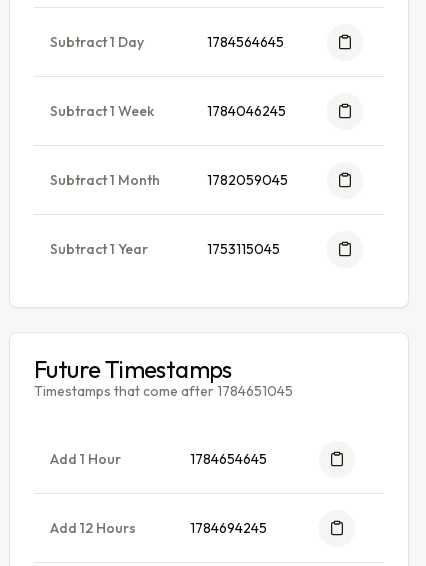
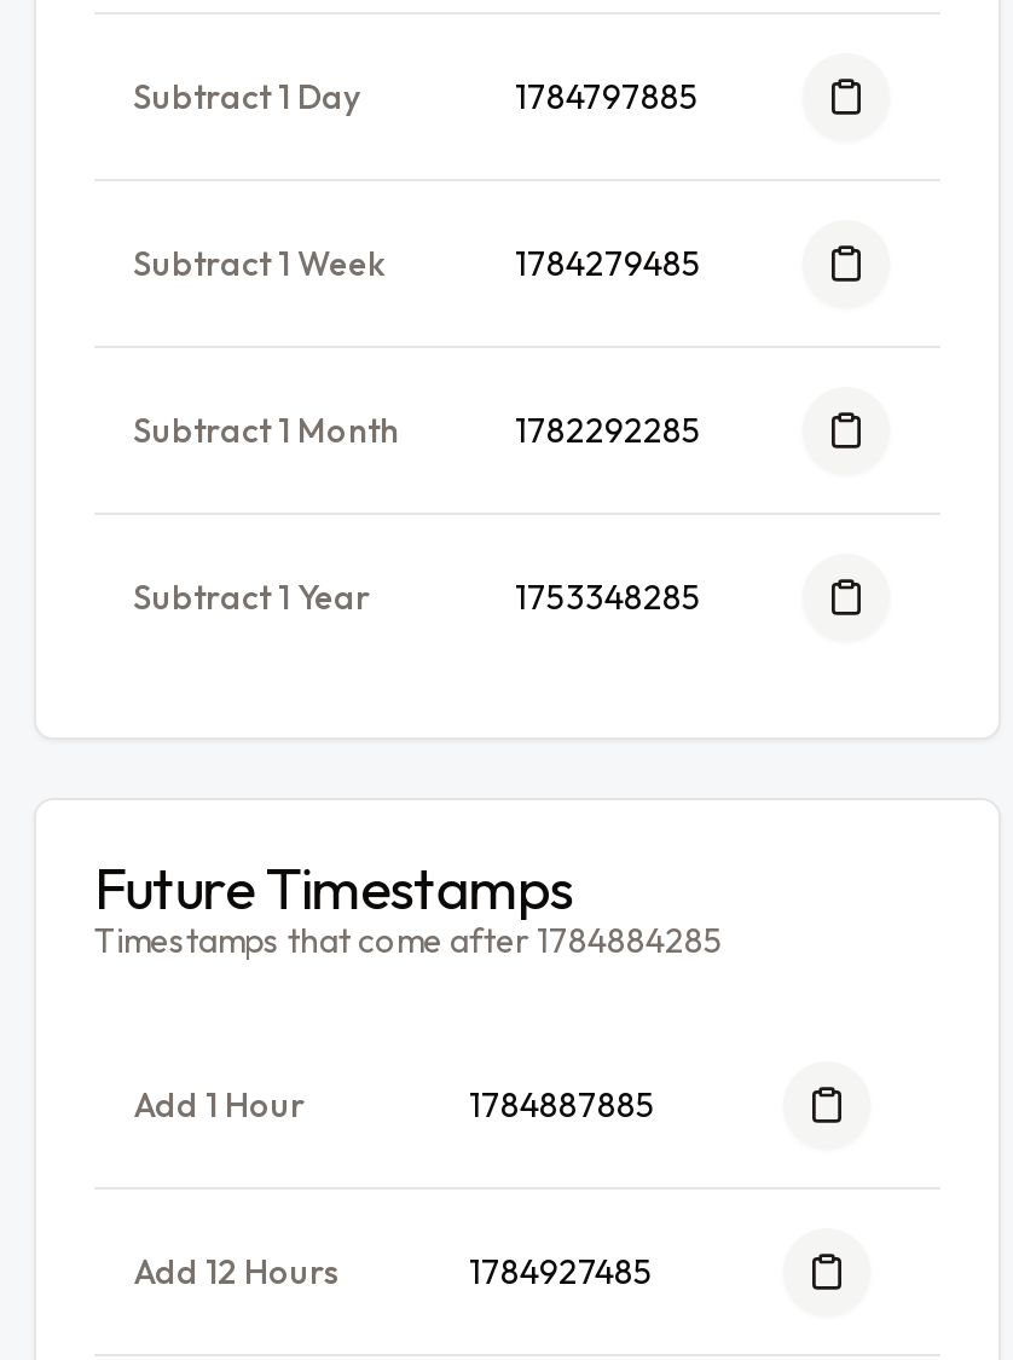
- 1784564645
+ 1784797885

- 1784046245
+ 1784279485

- 1782059045
+ 1782292285

- 1753115045
+ 1753348285

- Timestamps that come after 1784651045
+ Timestamps that come after 1784884285

- 1784654645
+ 1784887885

- 1784694245
+ 1784927485
